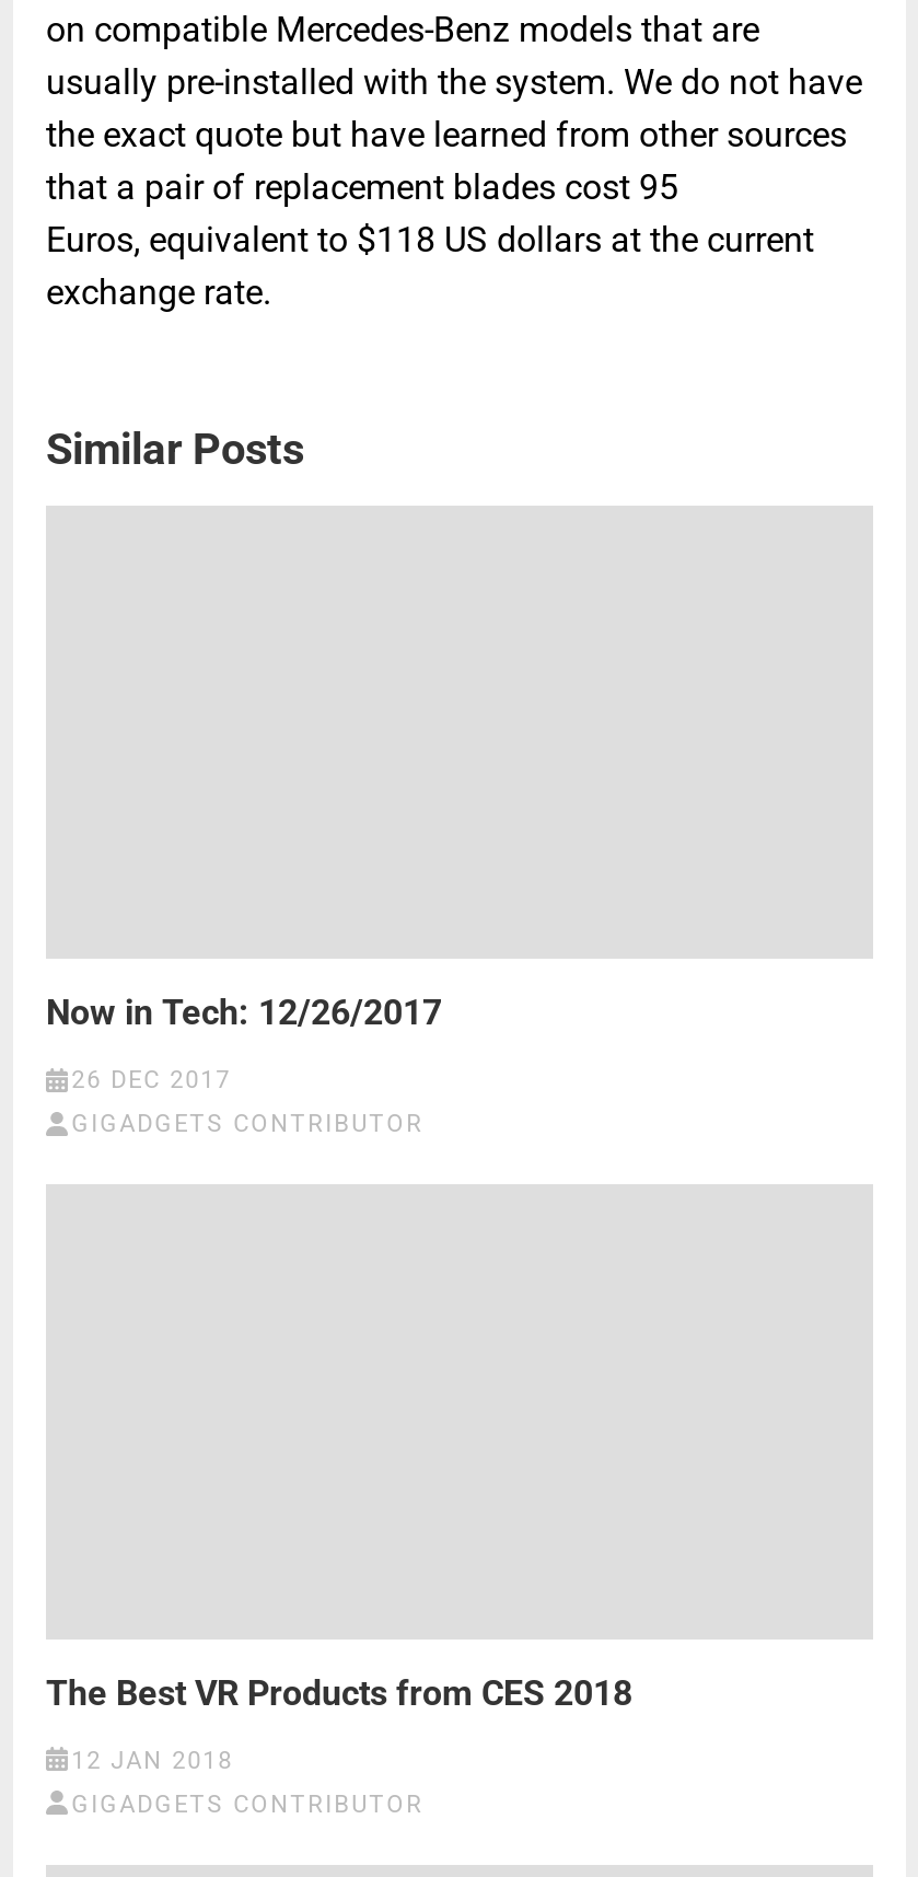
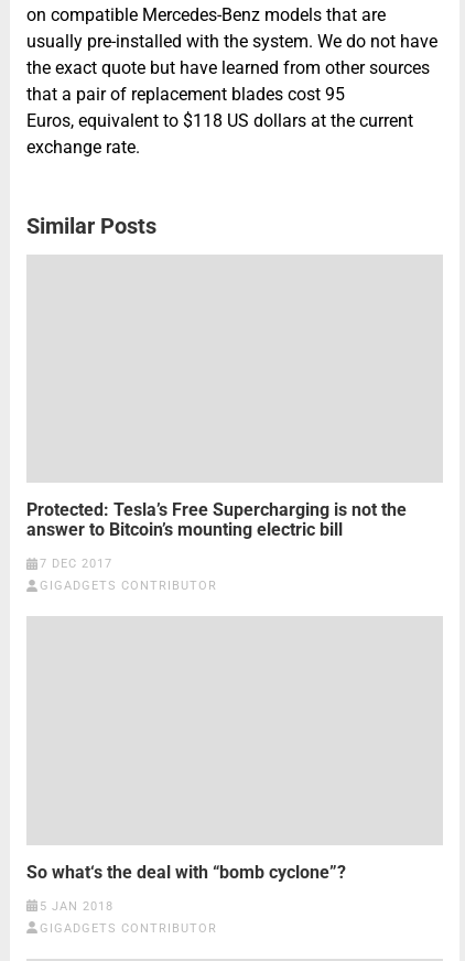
- Now in Tech: 12/26/2017
+ Protected: Tesla’s Free Supercharging is not the
+ answer to Bitcoin’s mounting electric bill

- 26 DEC 2017
+ 7 DEC 2017

- The Best VR Products from CES 2018
+ So what‘s the deal with “bomb cyclone”?

- 12 JAN 2018
+ 5 JAN 2018
